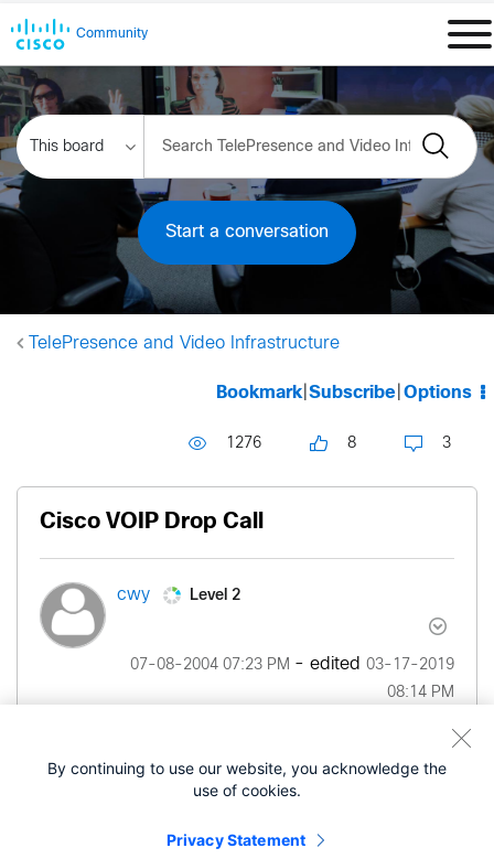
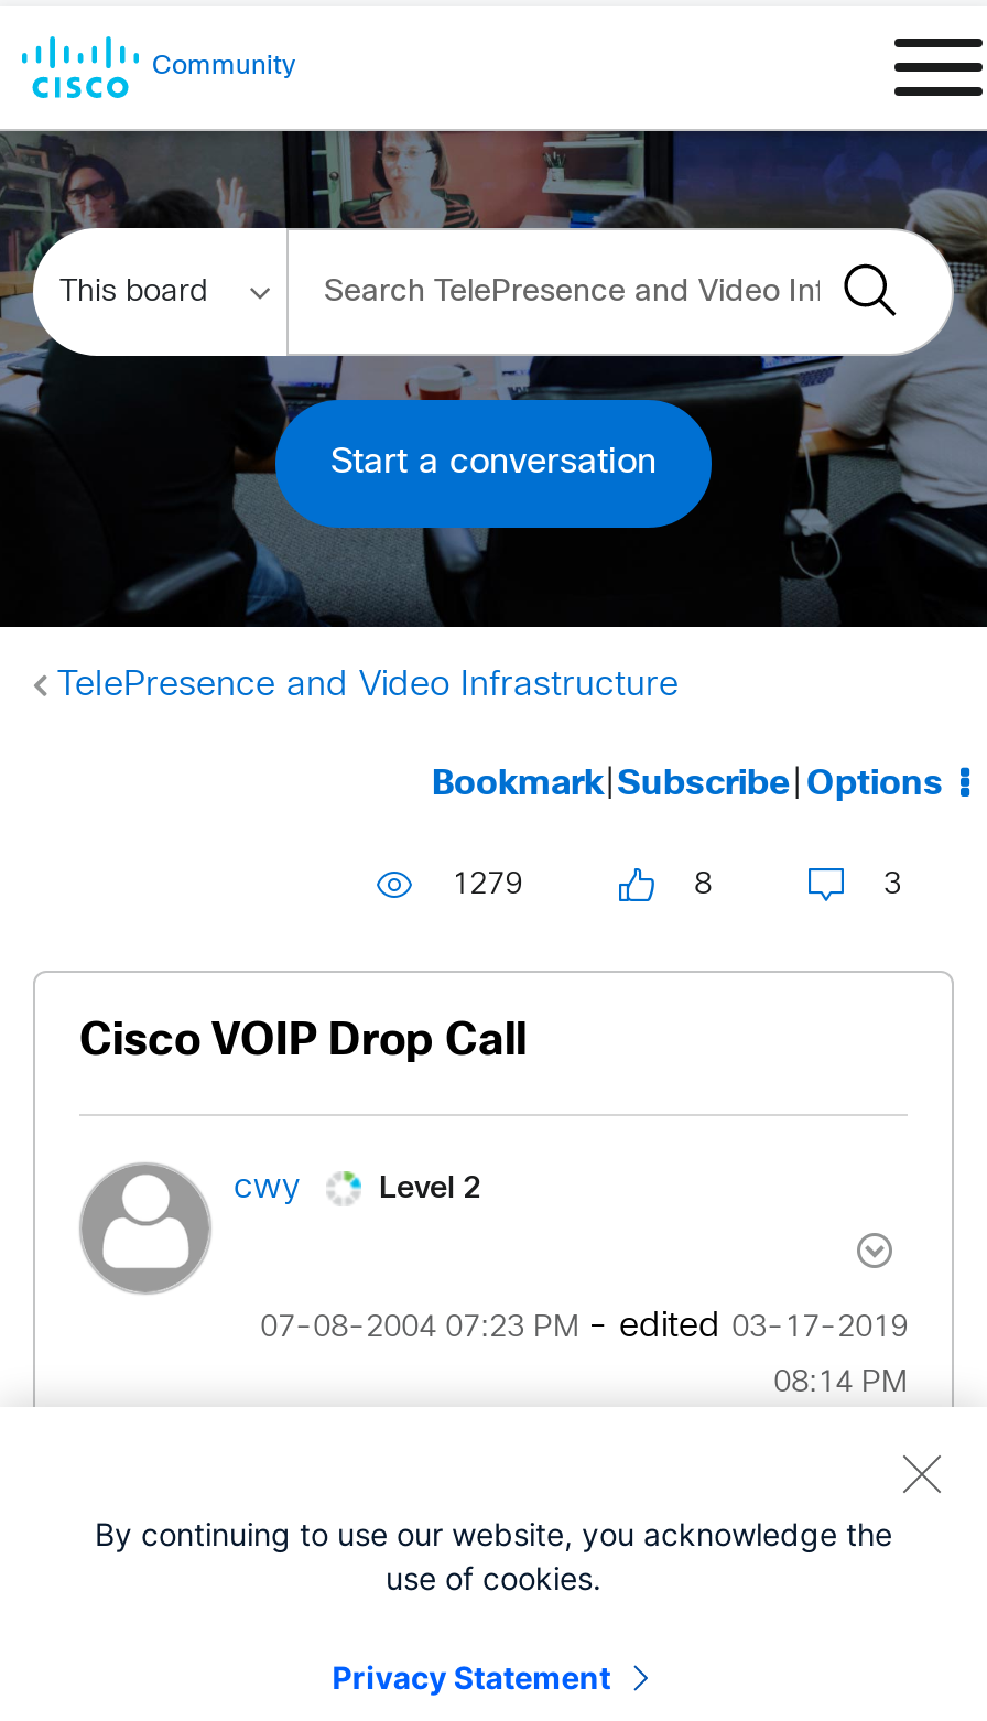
- 1276
+ 1279
